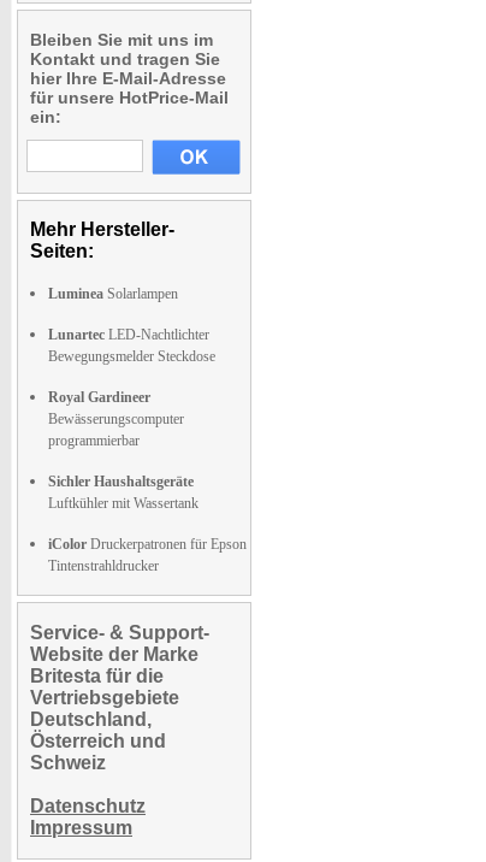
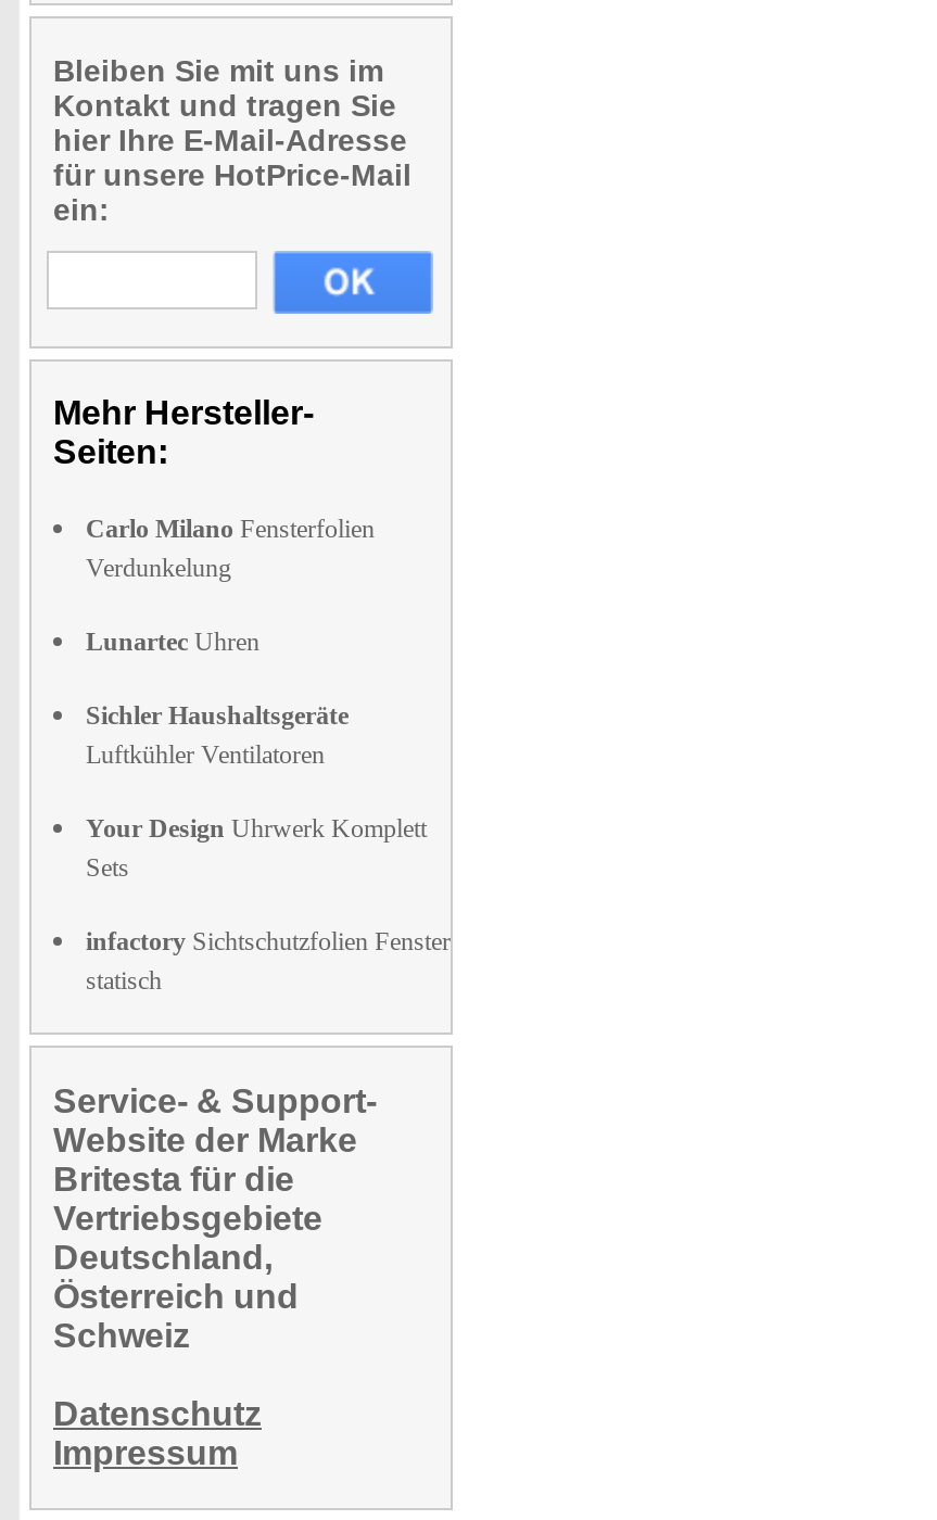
- Luminea Solarlampen
- Lunartec LED-Nachtlichter
- Bewegungsmelder Steckdose
- Royal Gardineer
- Bewässerungscomputer
- programmierbar
+ Carlo Milano Fensterfolien
+ Verdunkelung
+ Lunartec Uhren

moved up: Sichler Haushaltsgeräte

- Luftkühler mit Wassertank
- iColor Druckerpatronen für Epson
- Tintenstrahldrucker
+ Luftkühler Ventilatoren
+ Your Design Uhrwerk Komplett
+ Sets
+ infactory Sichtschutzfolien Fenster
+ statisch
